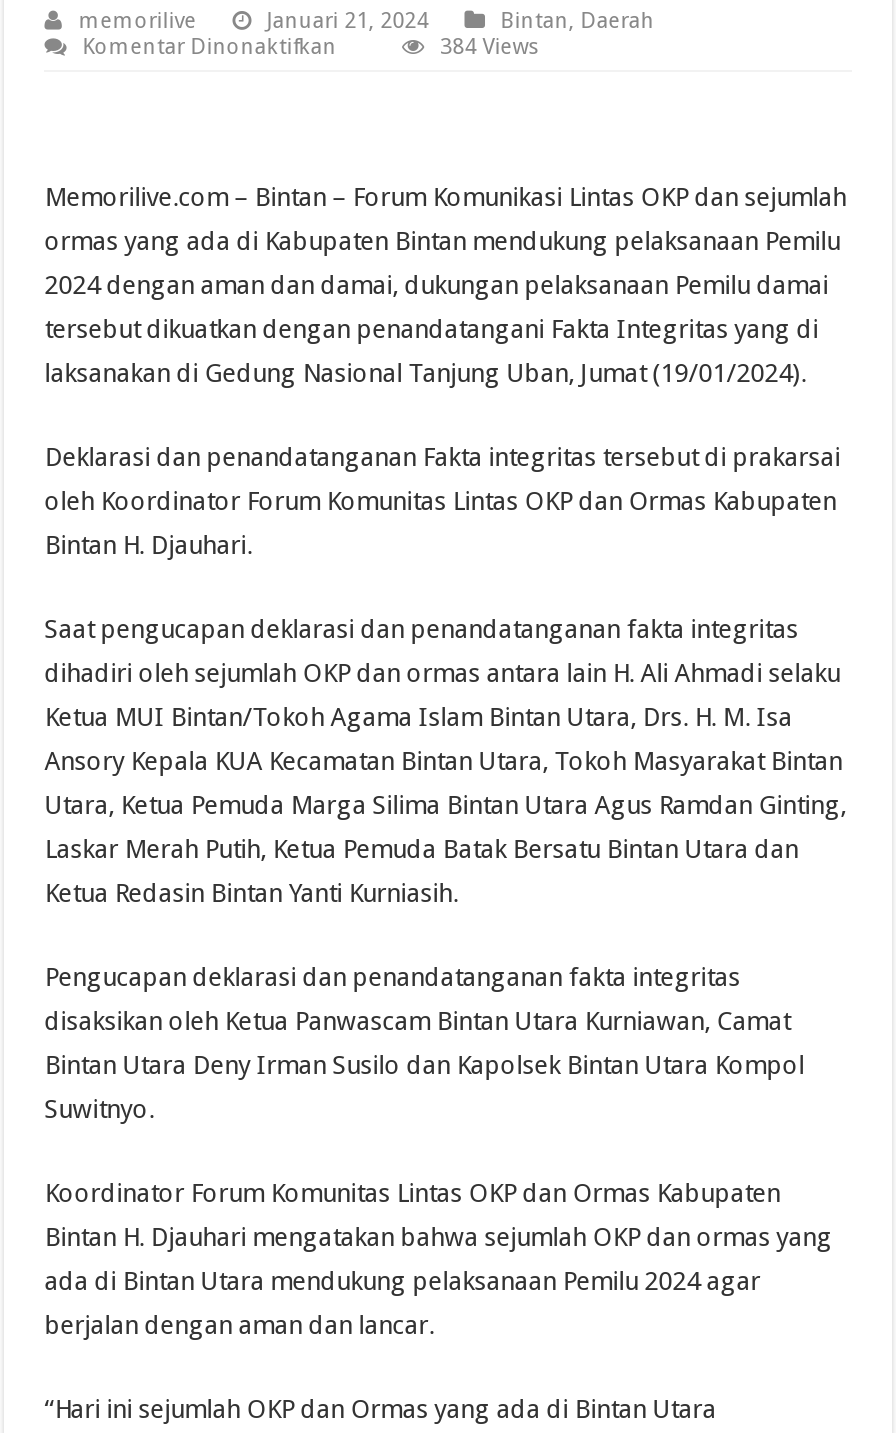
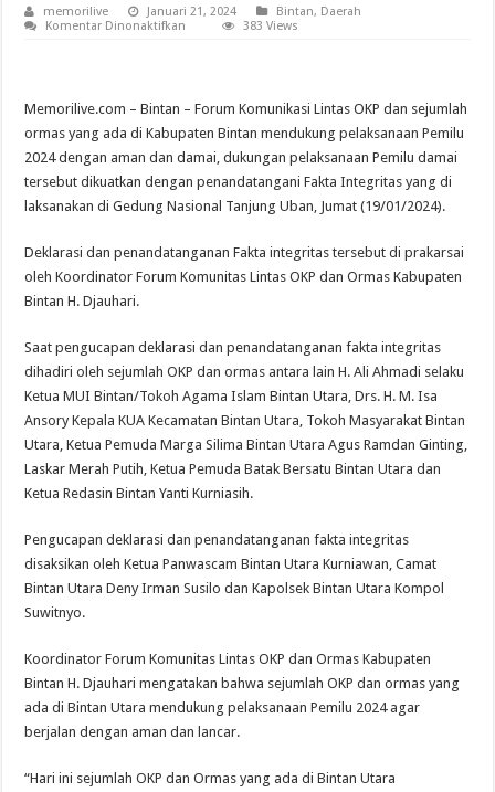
- 384 Views
+ 383 Views
